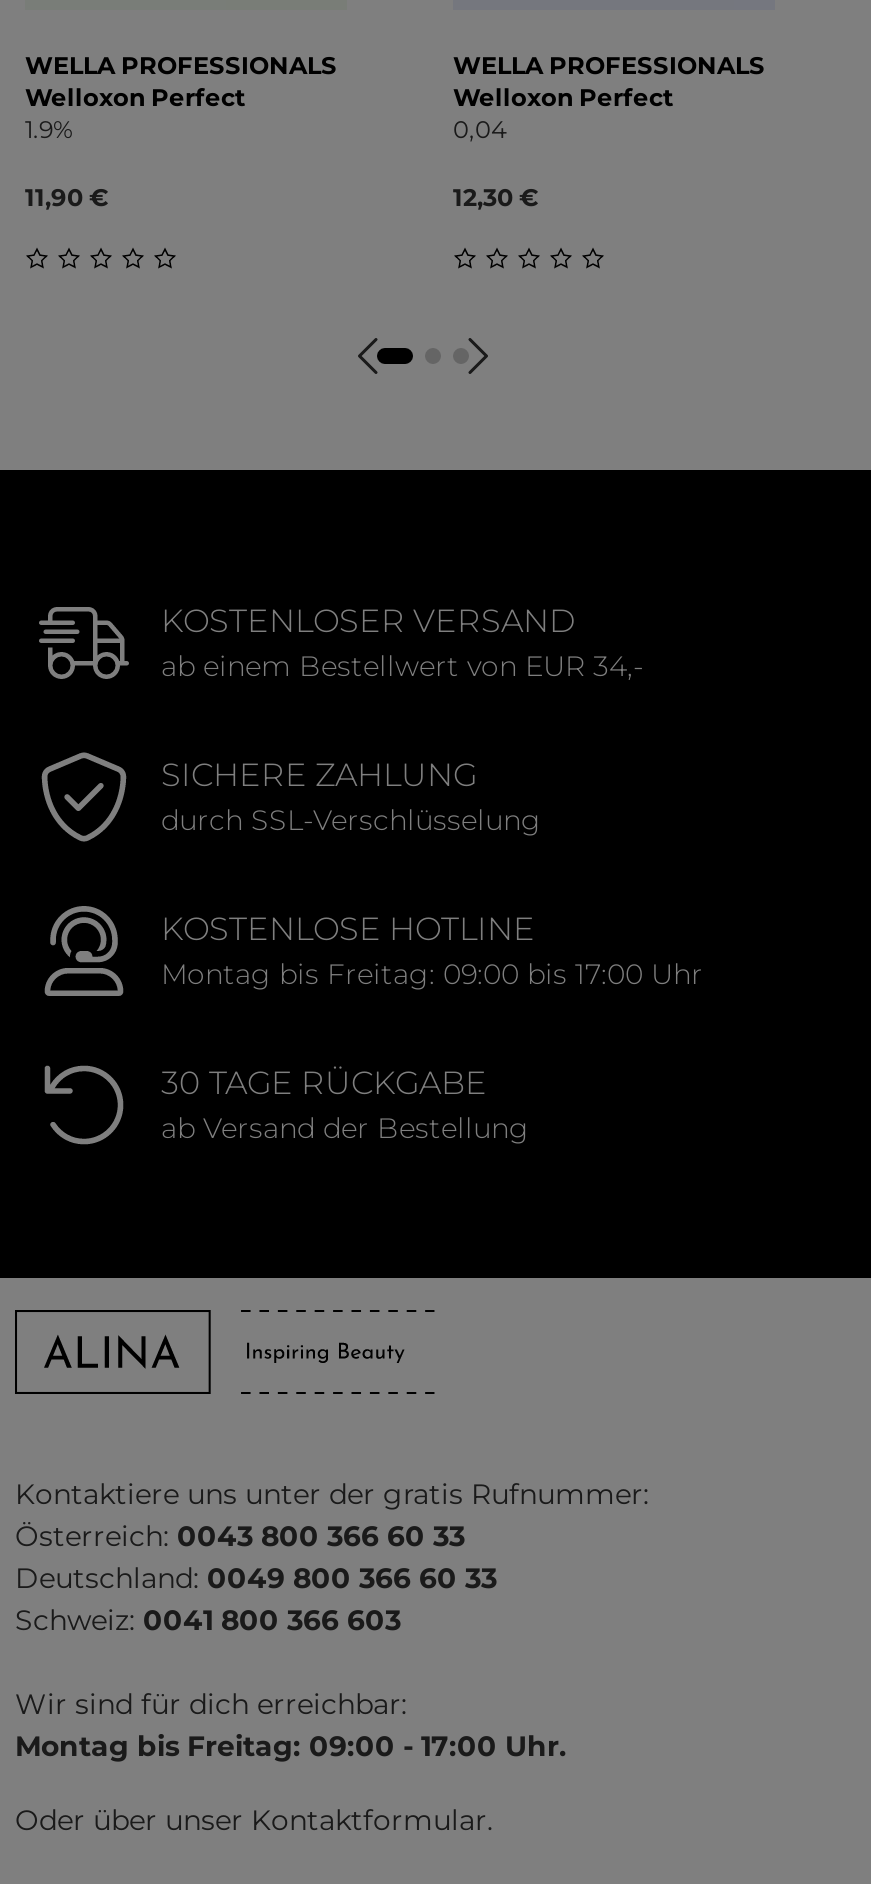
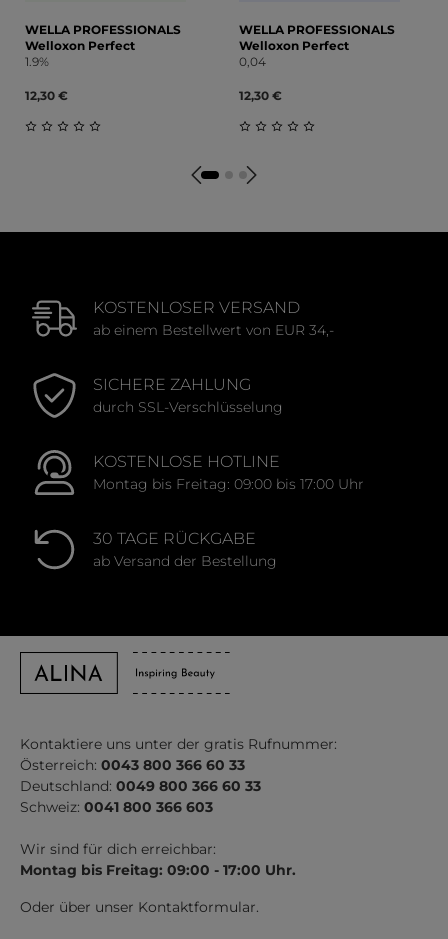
- 11,90 €
+ 12,30 €
